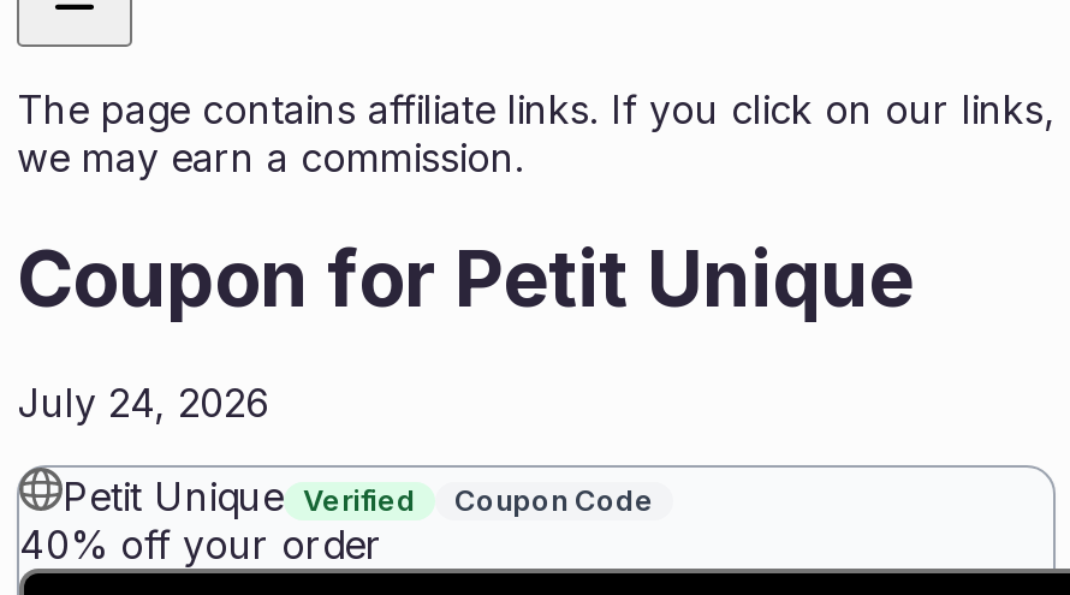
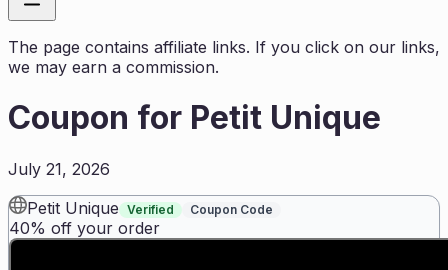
- July 24, 2026
+ July 21, 2026
